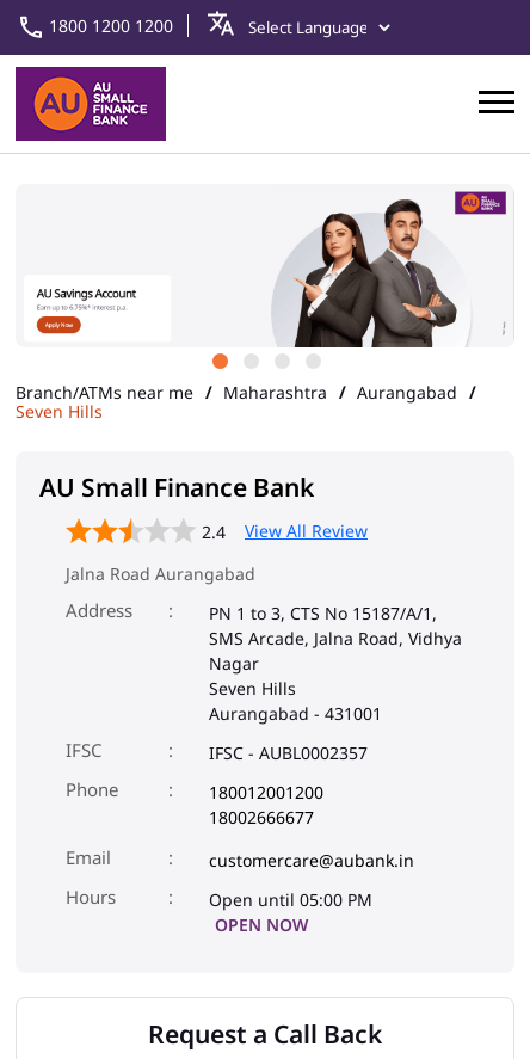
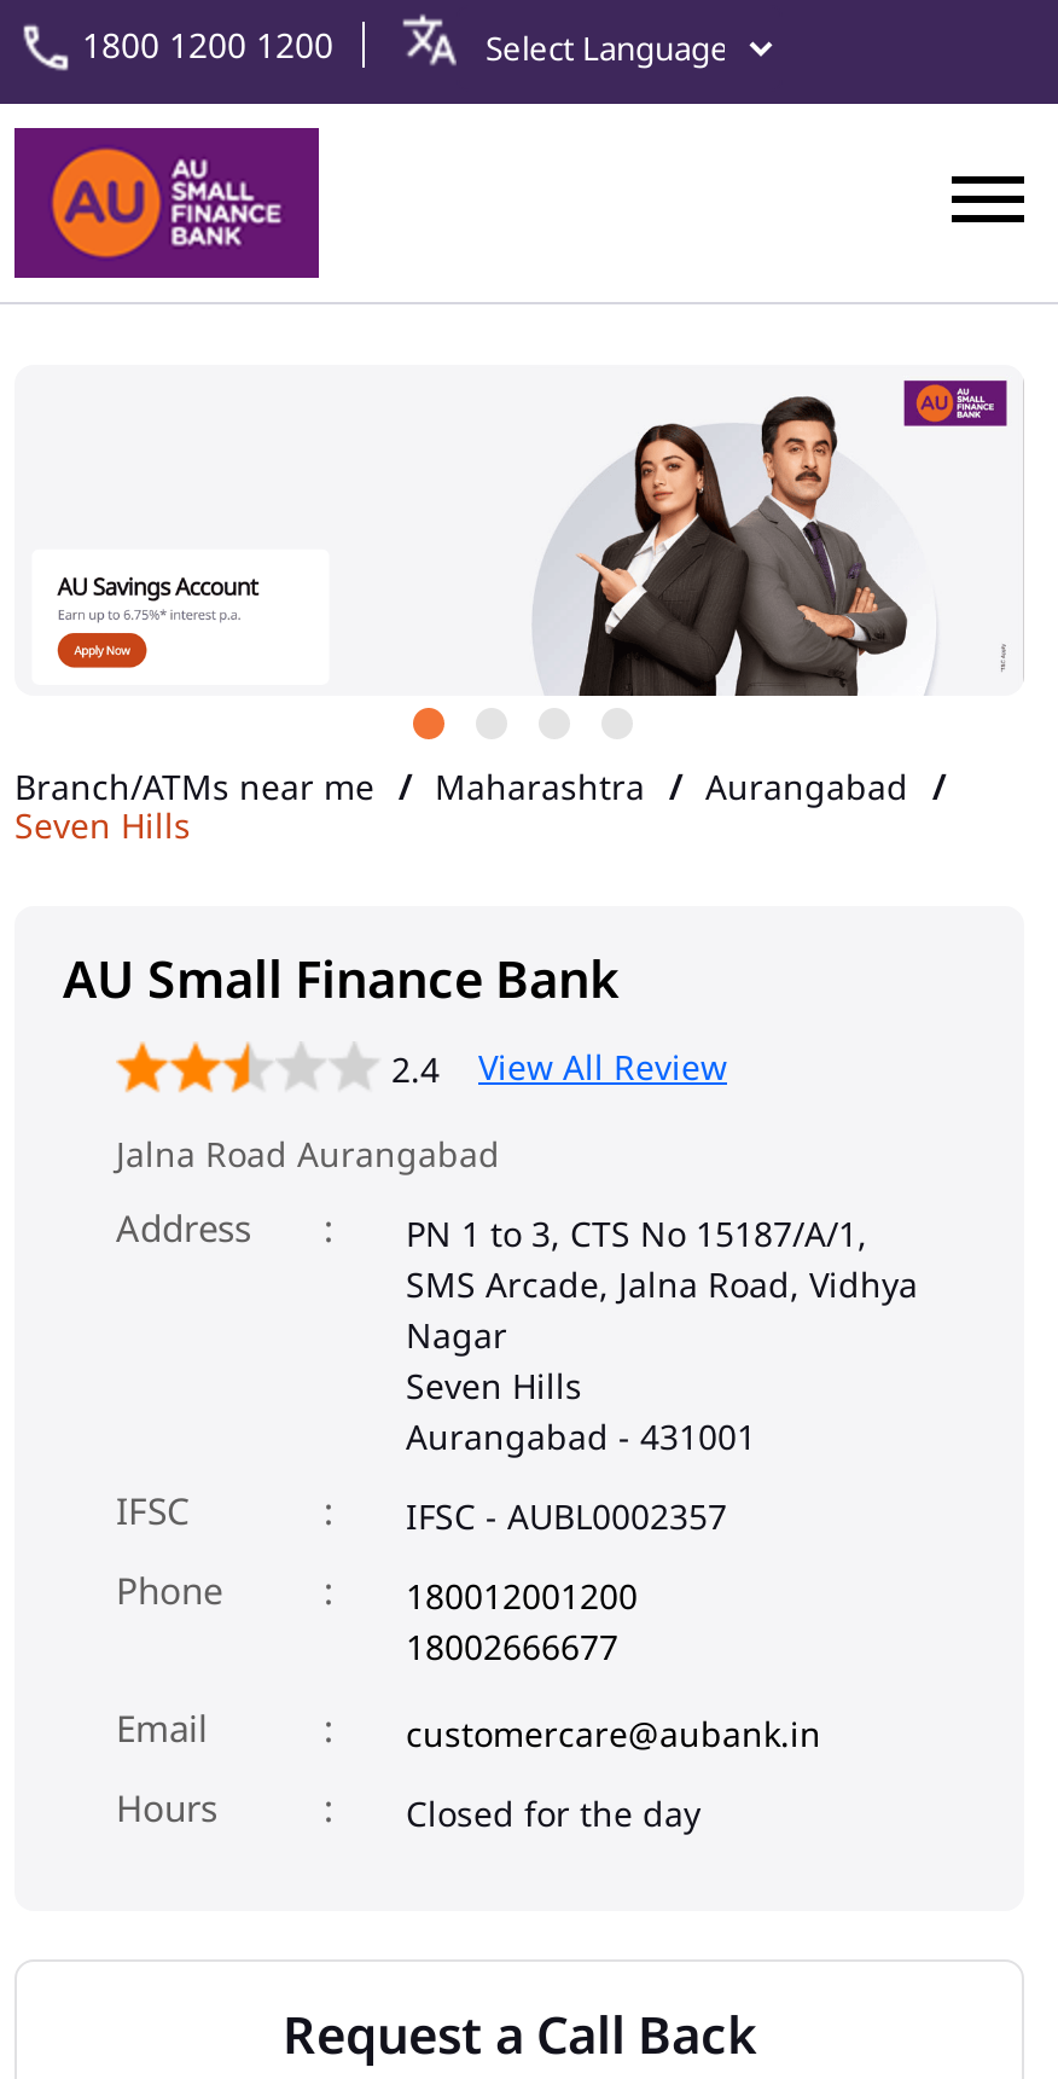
- Open until 05:00 PM
- OPEN NOW
+ Closed for the day
